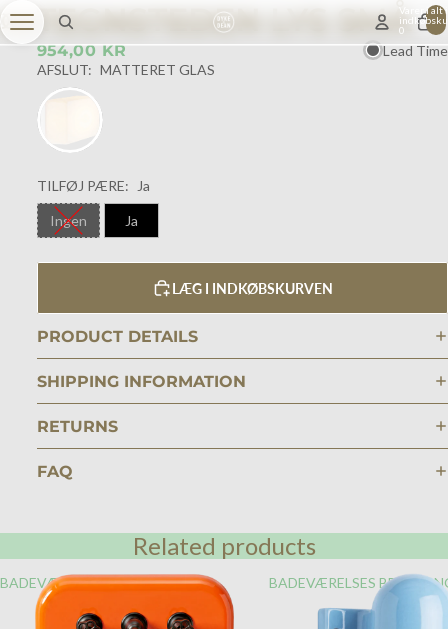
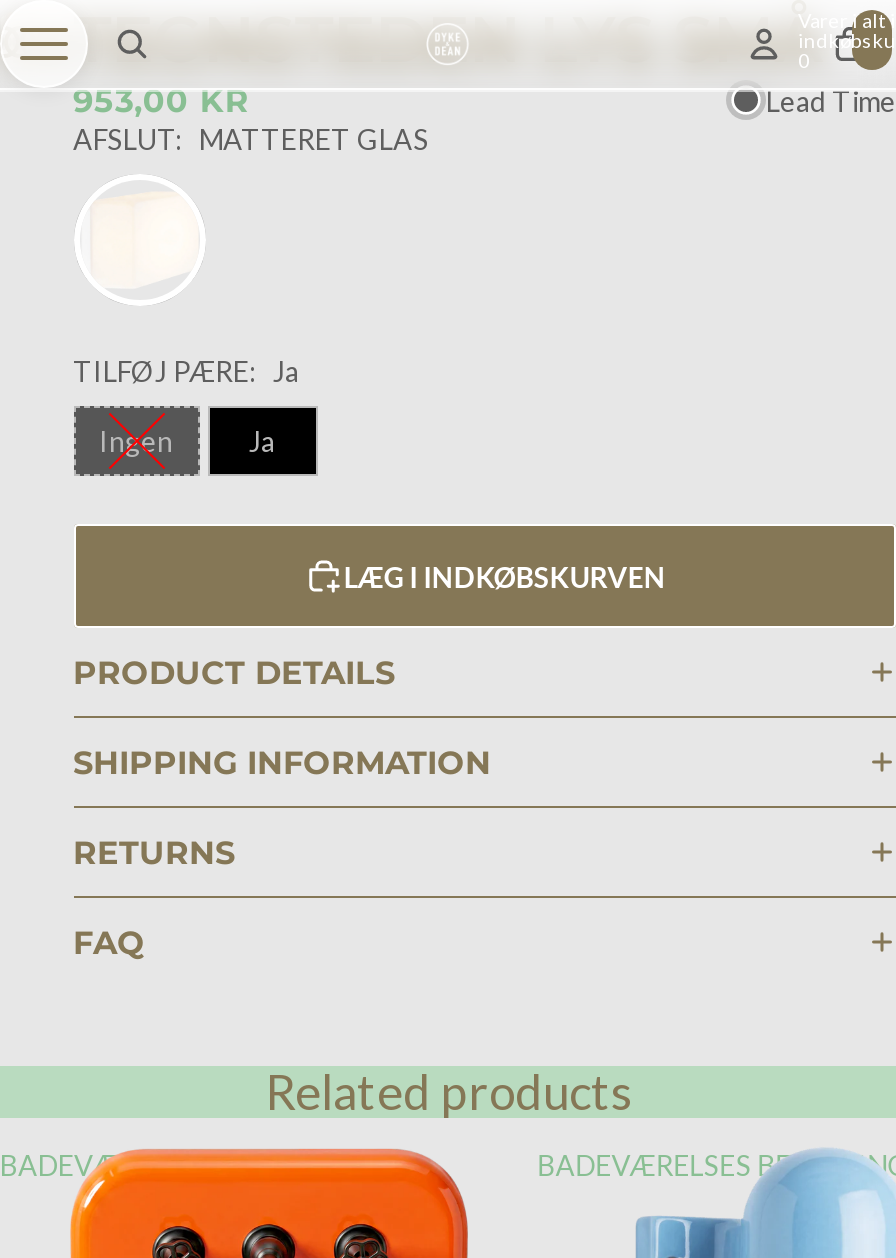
- 954,00 KR
+ 953,00 KR
